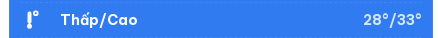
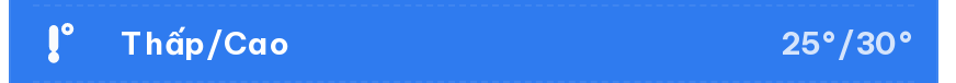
- 28°/33°
+ 25°/30°
